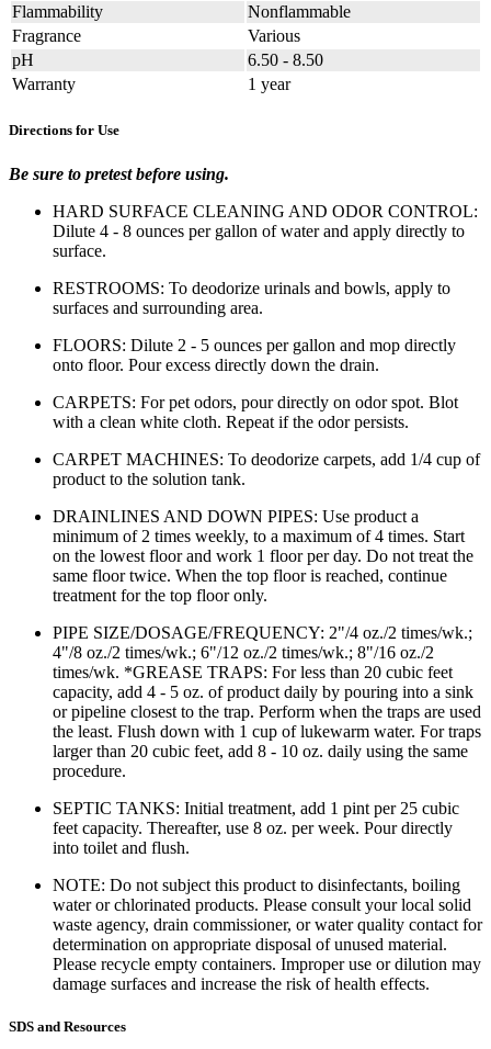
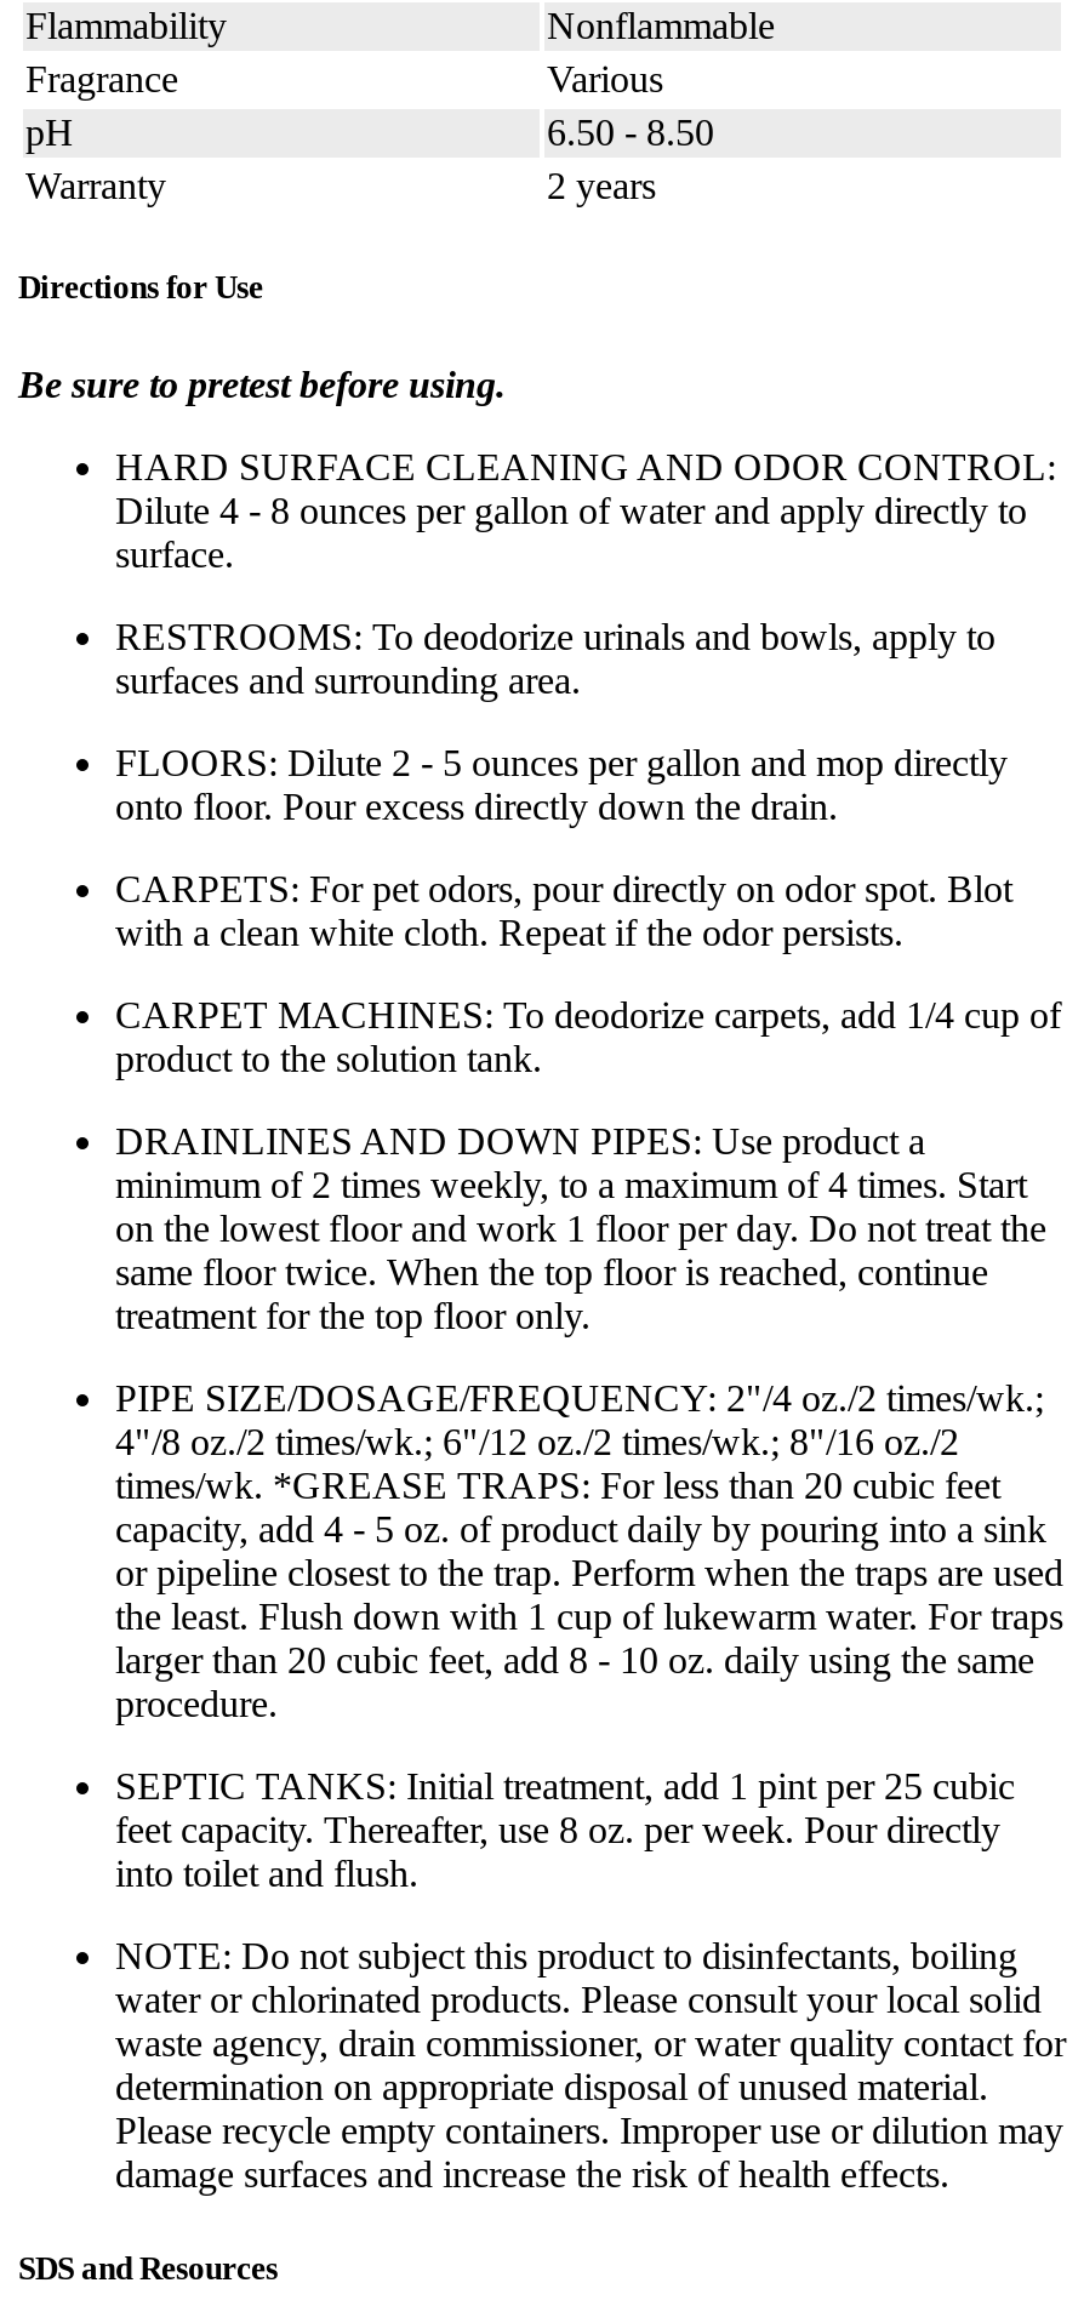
- 1 year
+ 2 years
